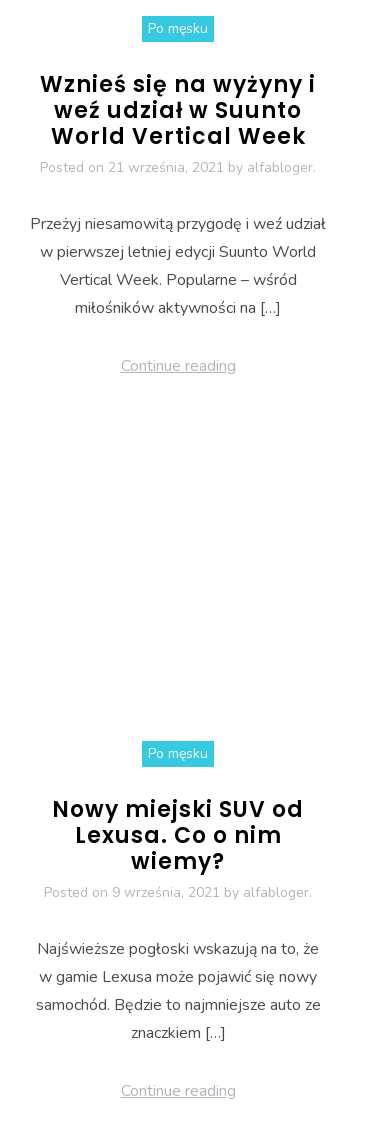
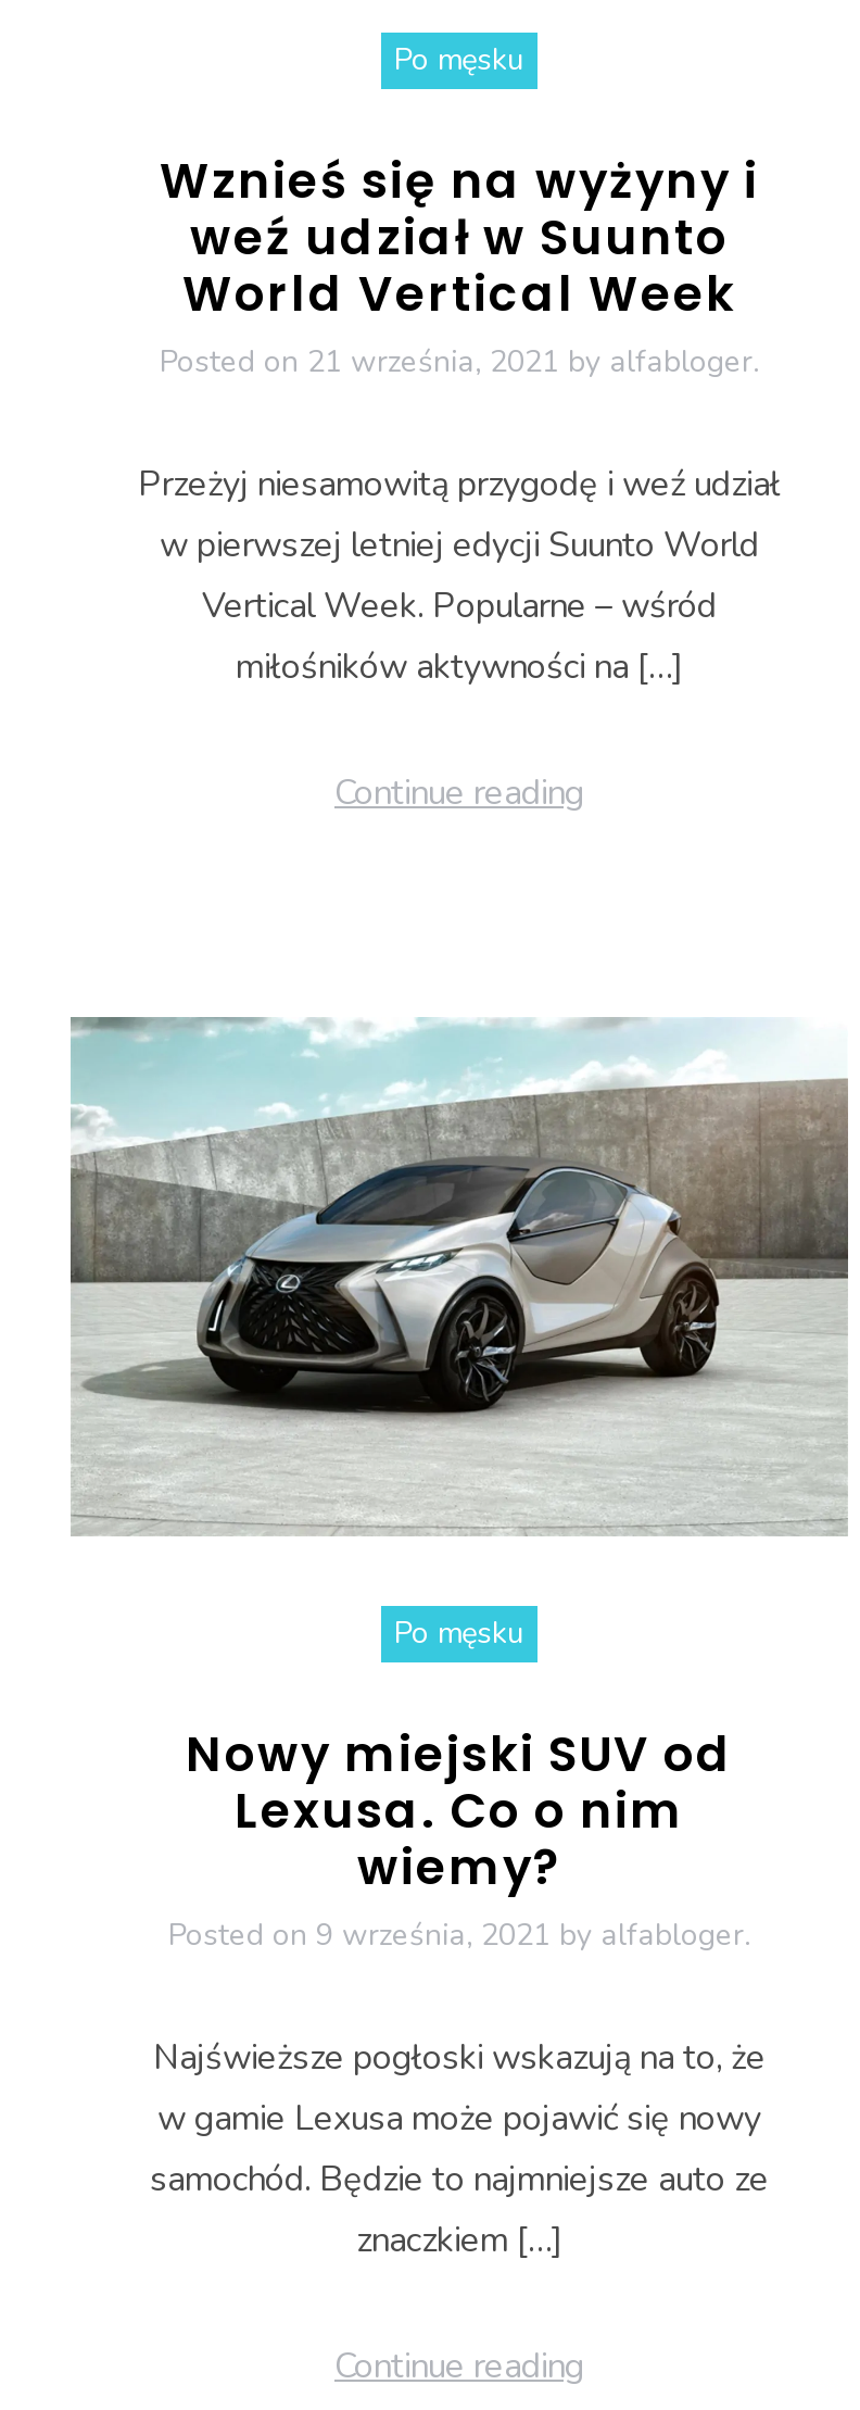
+ [image]
